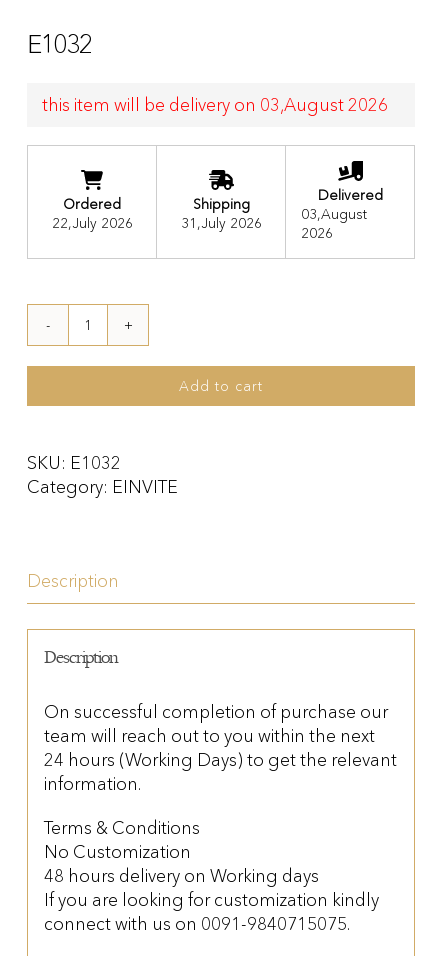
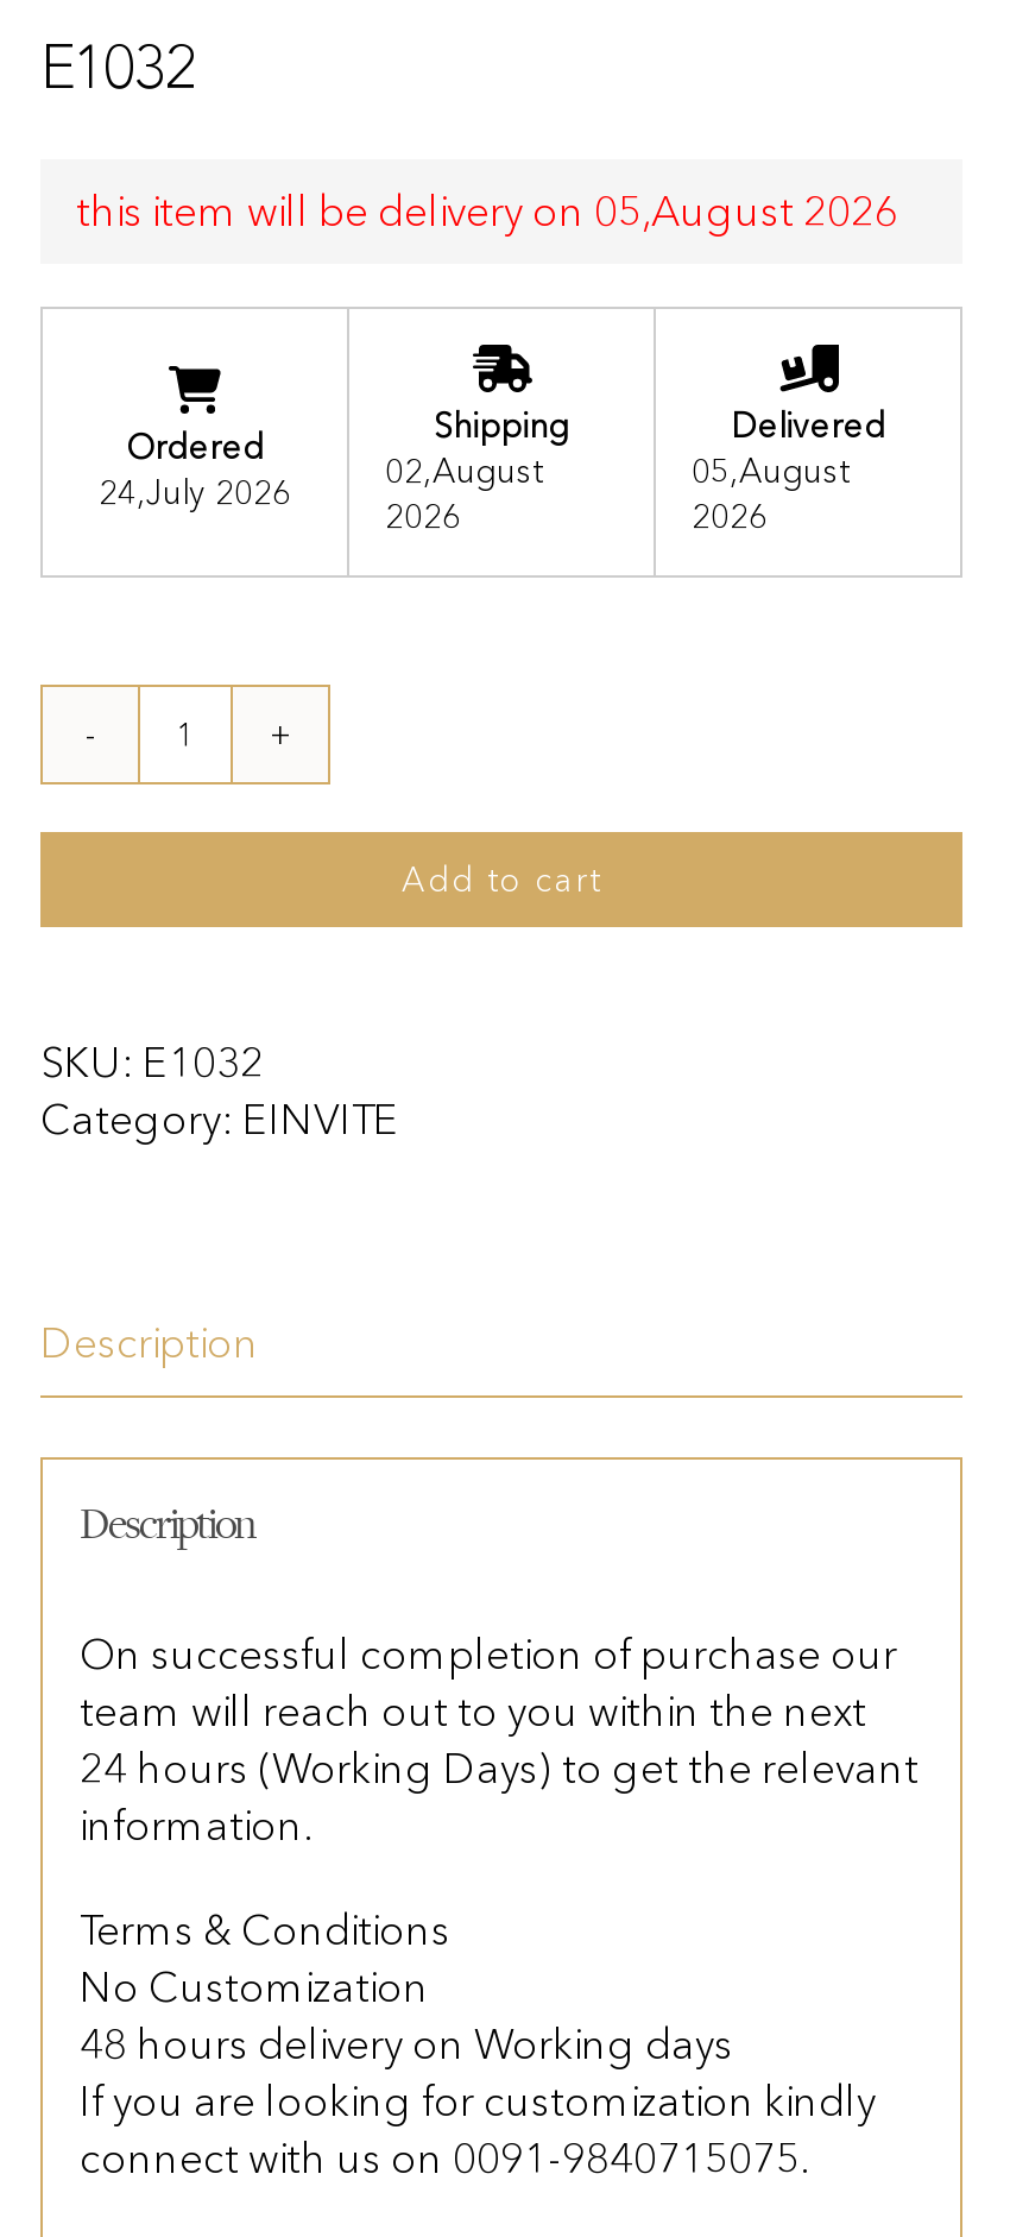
- this item will be delivery on 03,August 2026
+ this item will be delivery on 05,August 2026

- 03,August
+ 05,August

- 22,July 2026
+ 24,July 2026

- 31,July 2026
+ 02,August
+ 2026
